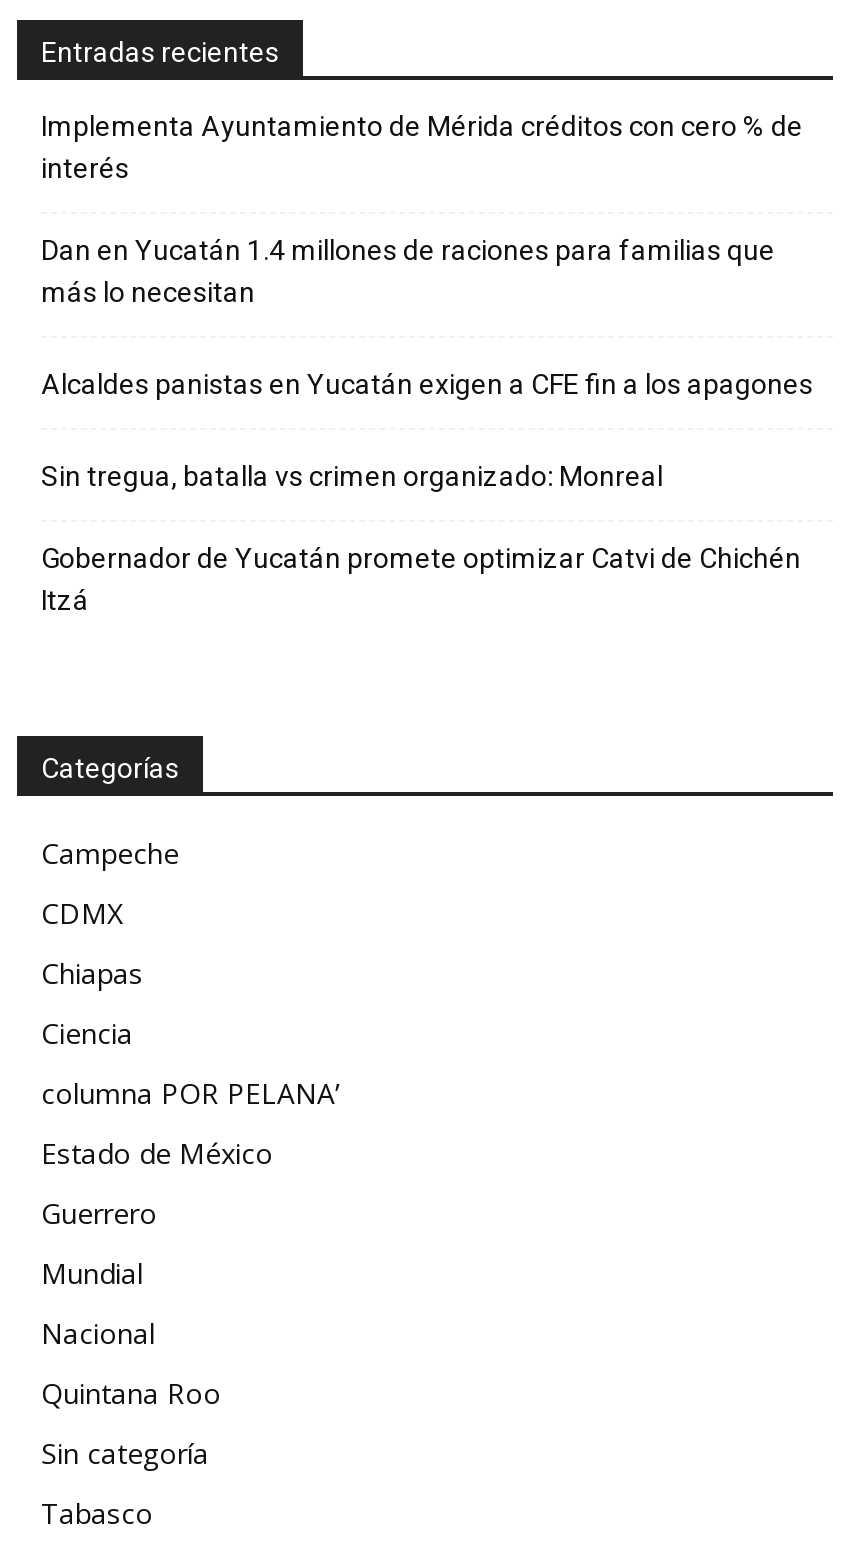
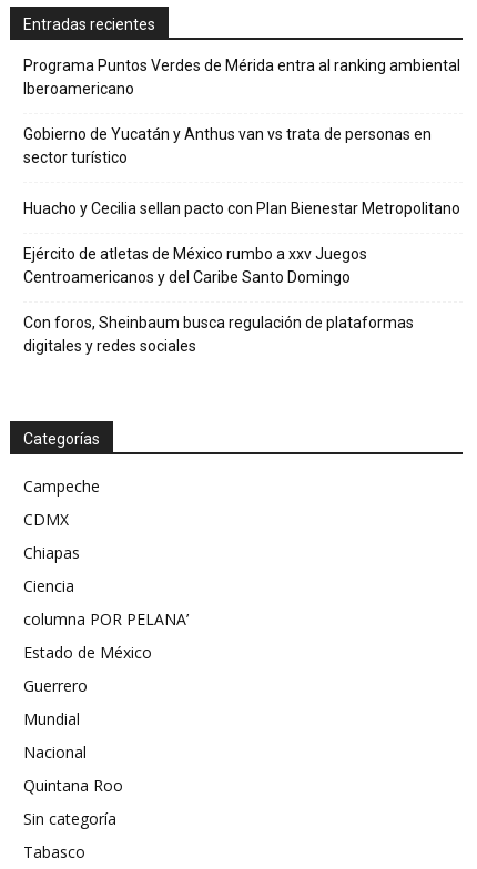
- Implementa Ayuntamiento de Mérida créditos con cero % de
- interés
+ Programa Puntos Verdes de Mérida entra al ranking ambiental
+ Iberoamericano

- Dan en Yucatán 1.4 millones de raciones para familias que
- más lo necesitan
+ Gobierno de Yucatán y Anthus van vs trata de personas en
+ sector turístico

- Alcaldes panistas en Yucatán exigen a CFE fin a los apagones
+ Huacho y Cecilia sellan pacto con Plan Bienestar Metropolitano

- Sin tregua, batalla vs crimen organizado: Monreal
+ Ejército de atletas de México rumbo a xxv Juegos
+ Centroamericanos y del Caribe Santo Domingo

- Gobernador de Yucatán promete optimizar Catvi de Chichén
- Itzá
+ Con foros, Sheinbaum busca regulación de plataformas
+ digitales y redes sociales
